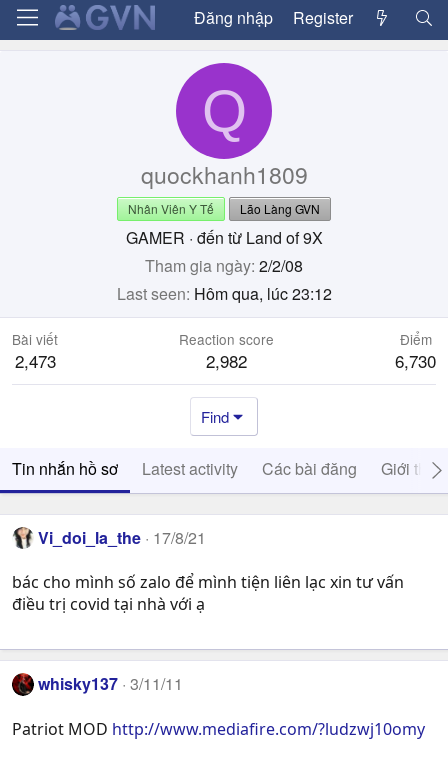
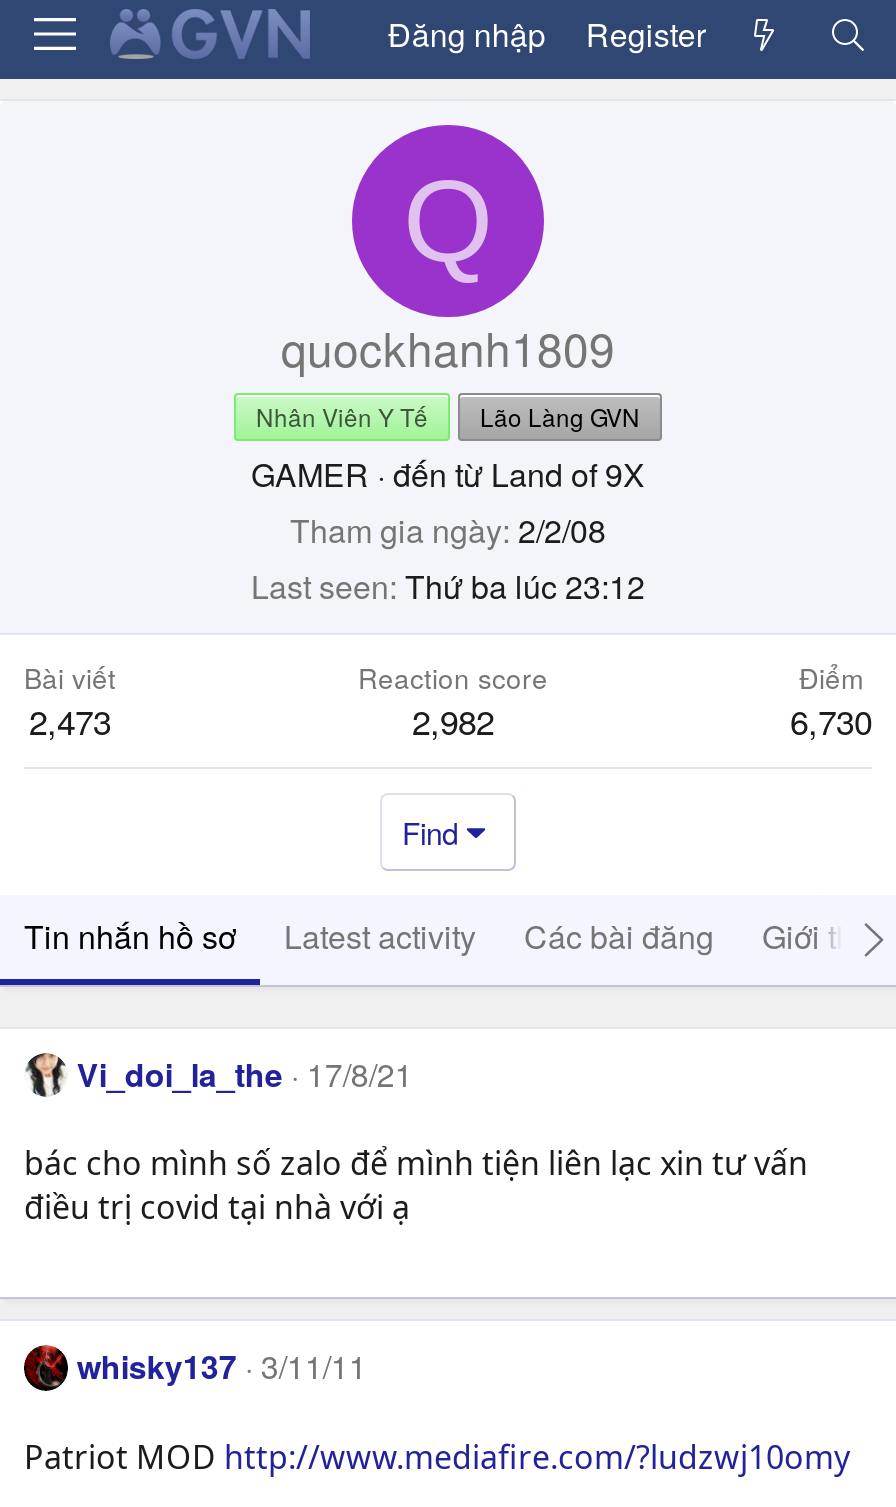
- Last seen Hôm qua, lúc 23:12
+ Last seen Thứ ba lúc 23:12
